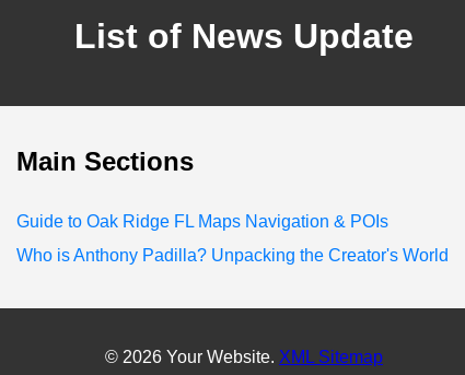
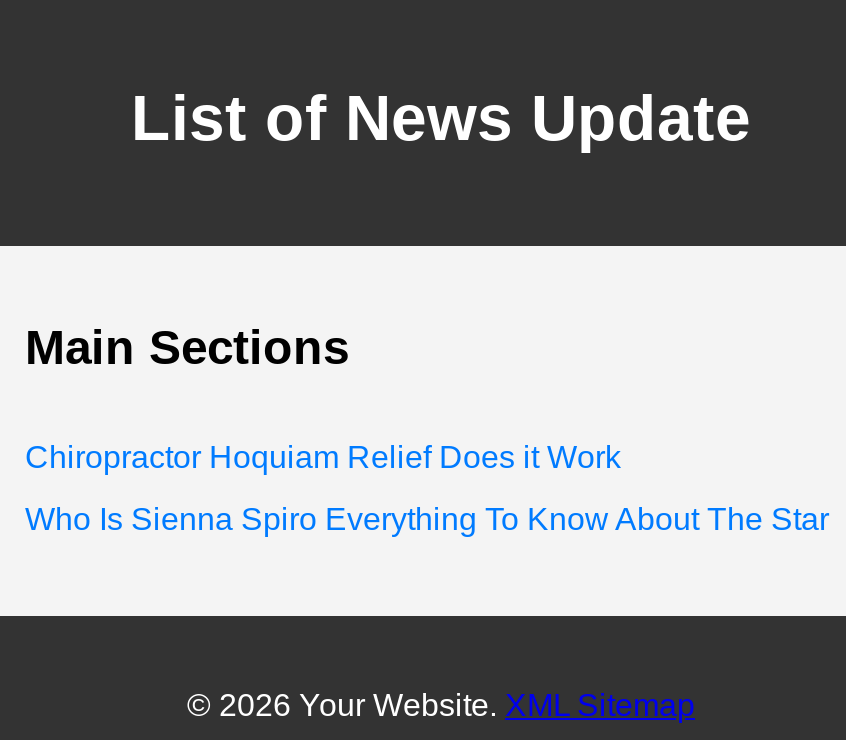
- Guide to Oak Ridge FL Maps Navigation & POIs
+ Chiropractor Hoquiam Relief Does it Work

- Who is Anthony Padilla? Unpacking the Creator's World
+ Who Is Sienna Spiro Everything To Know About The Star
